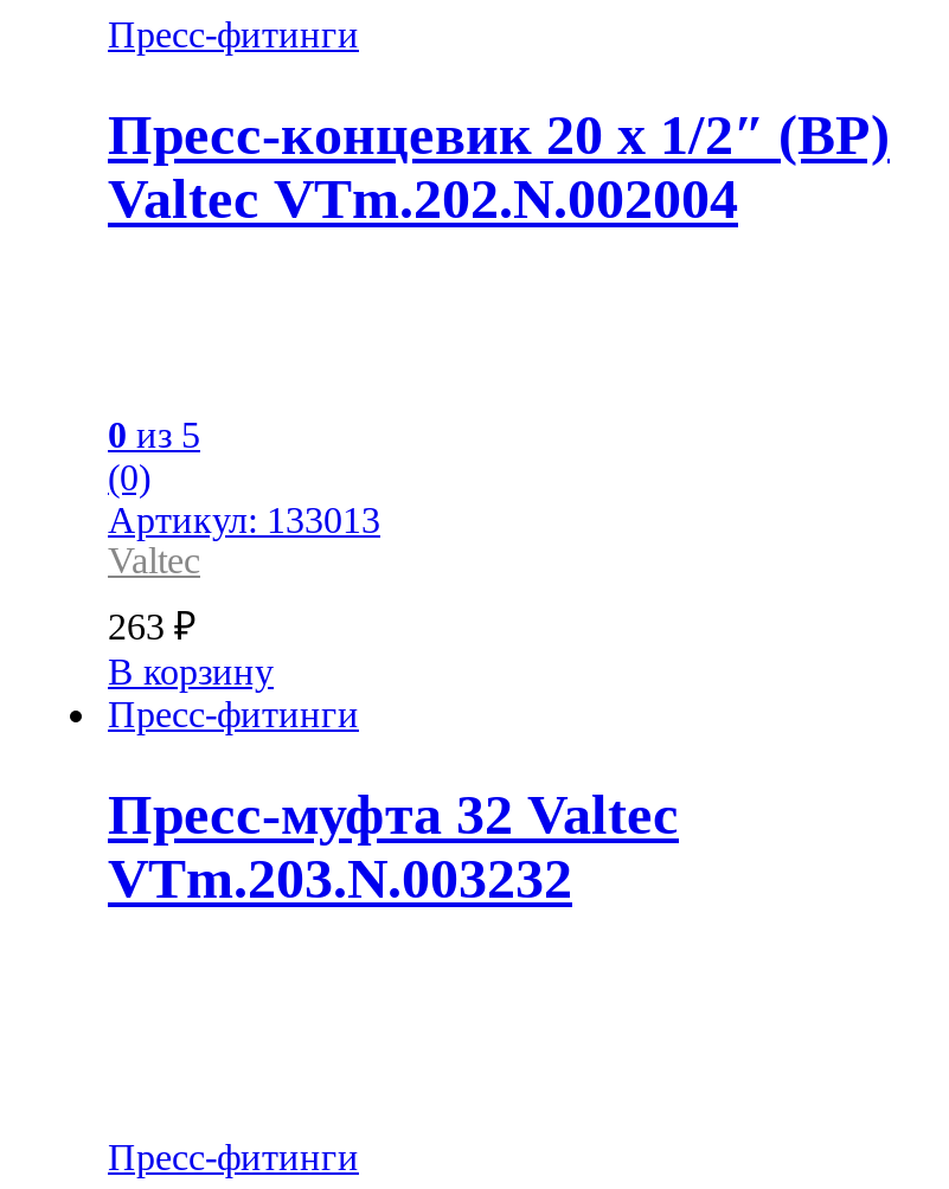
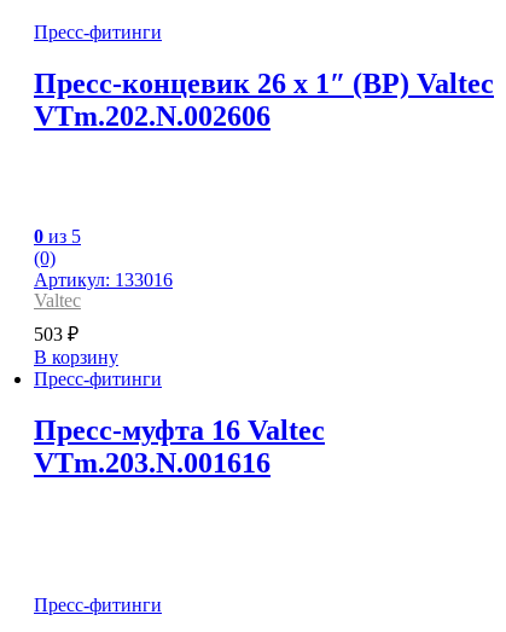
- Пресс-концевик 20 x 1/2″ (ВР)
- Valtec VTm.202.N.002004
+ Пресс-концевик 26 x 1″ (ВР) Valtec
+ VTm.202.N.002606

- Артикул: 133013
+ Артикул: 133016

- 263 ₽
+ 503 ₽

- Пресс-муфта 32 Valtec
- VTm.203.N.003232
+ Пресс-муфта 16 Valtec
+ VTm.203.N.001616
